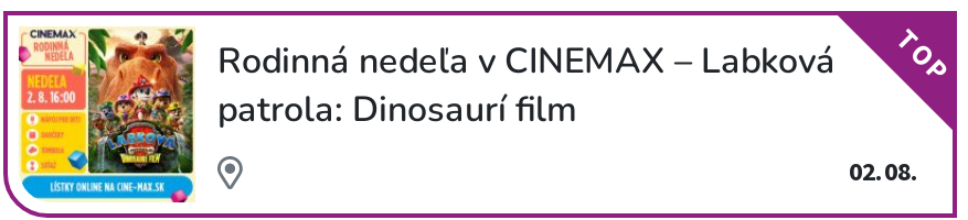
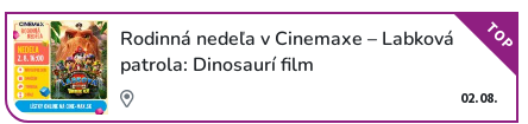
- Rodinná nedeľa v CINEMAX – Labková
+ Rodinná nedeľa v Cinemaxe – Labková
